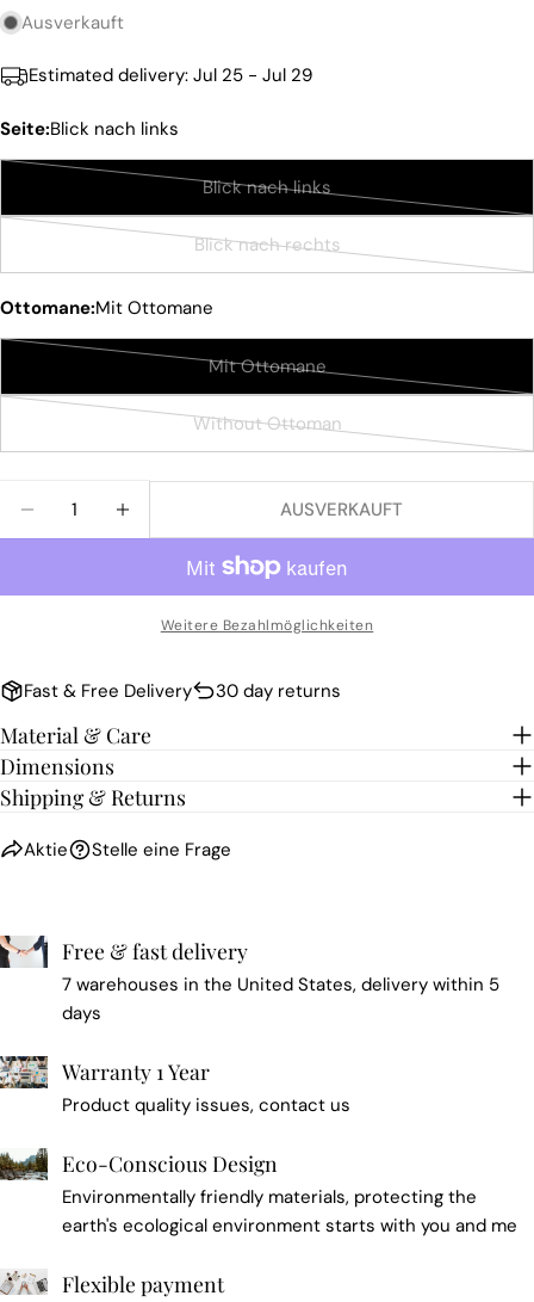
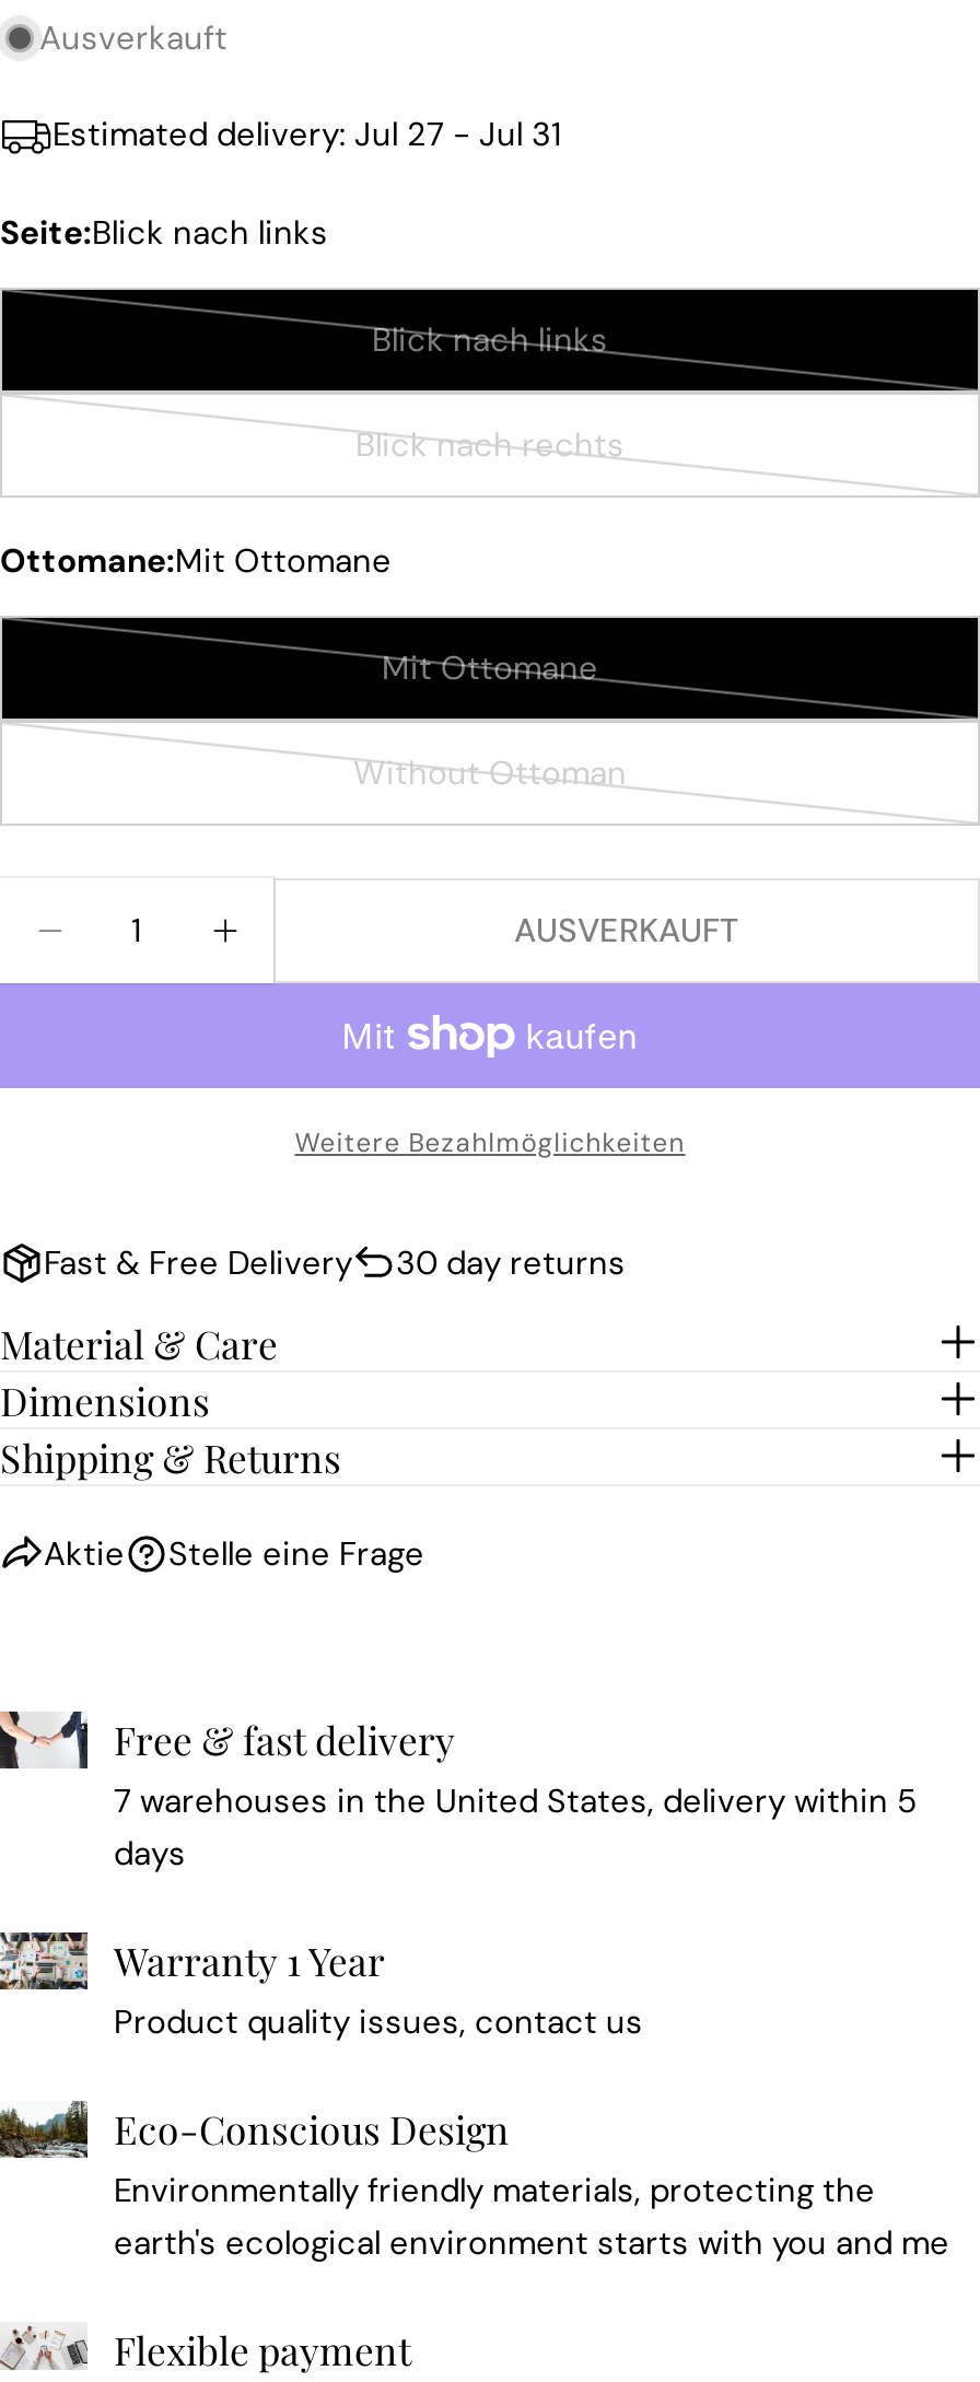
- Estimated delivery: Jul 25 - Jul 29
+ Estimated delivery: Jul 27 - Jul 31
